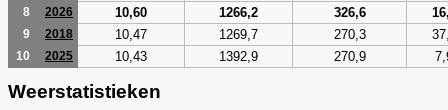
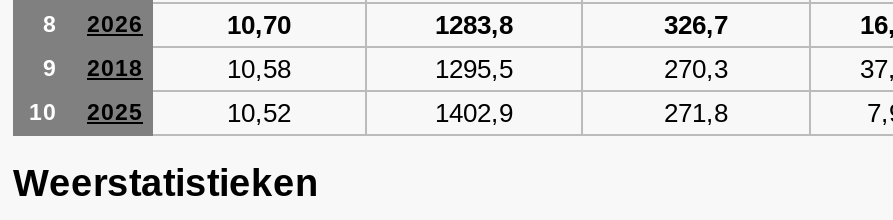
- 10,60
+ 10,70

- 1266,2
+ 1283,8

- 326,6
+ 326,7

- 10,47
+ 10,58

- 1269,7
+ 1295,5

- 10,43
+ 10,52

- 1392,9
+ 1402,9

- 270,9
+ 271,8
